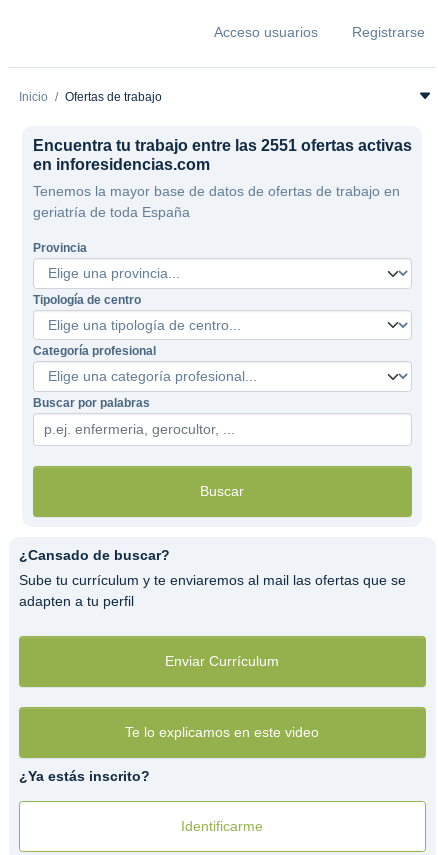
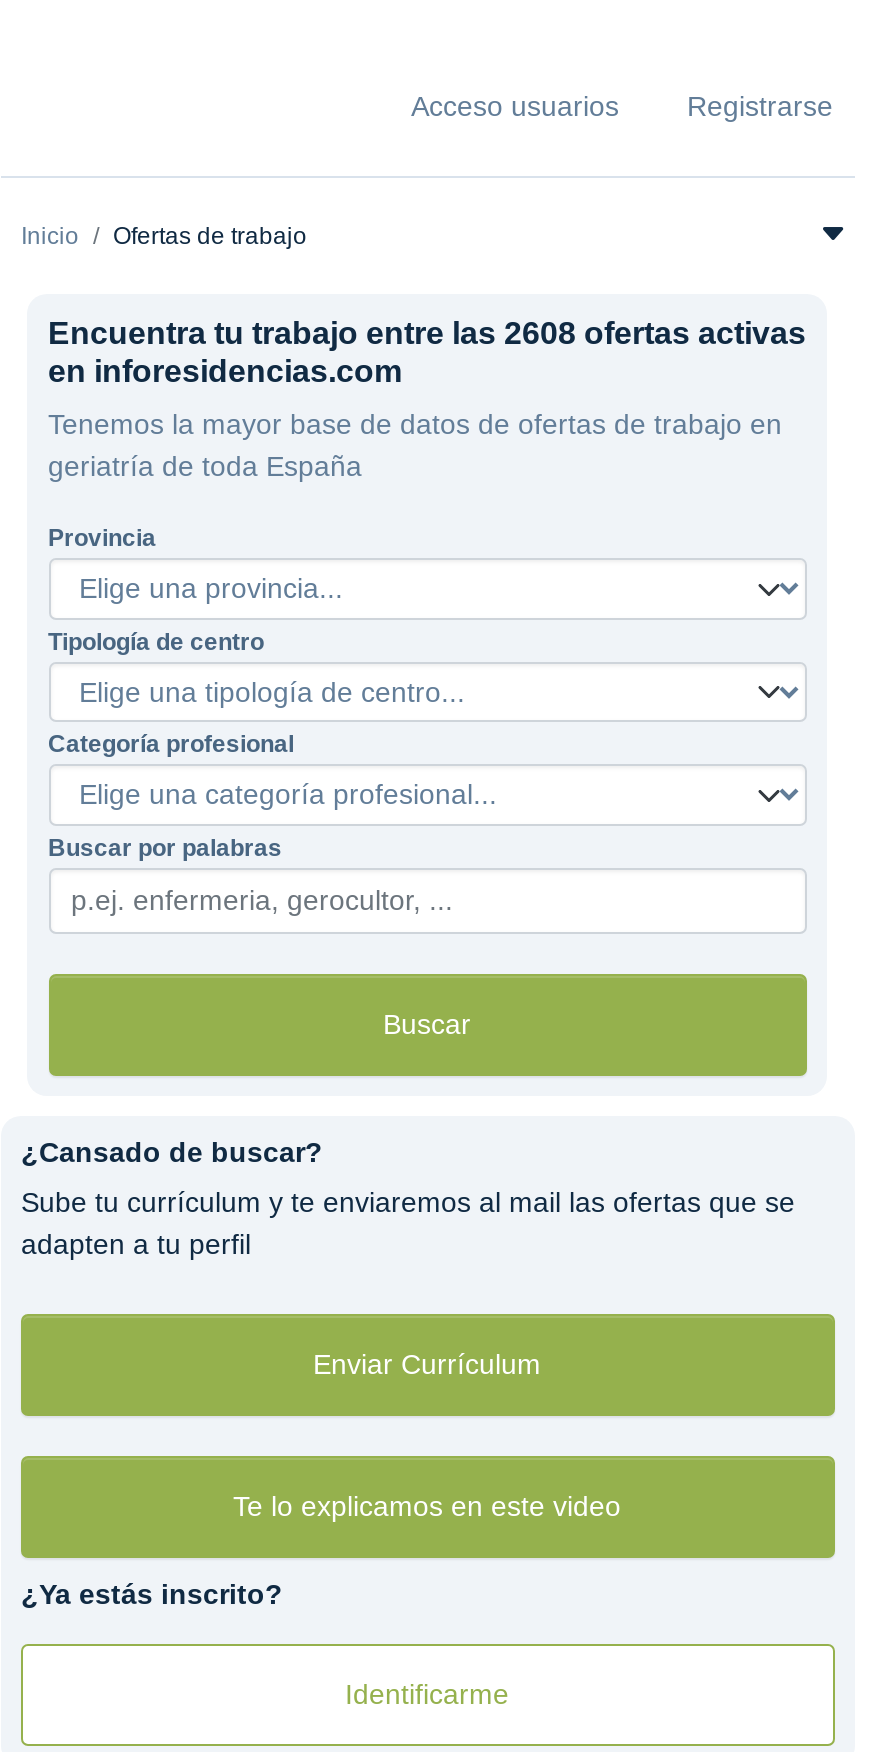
- Encuentra tu trabajo entre las 2551 ofertas activas
+ Encuentra tu trabajo entre las 2608 ofertas activas
